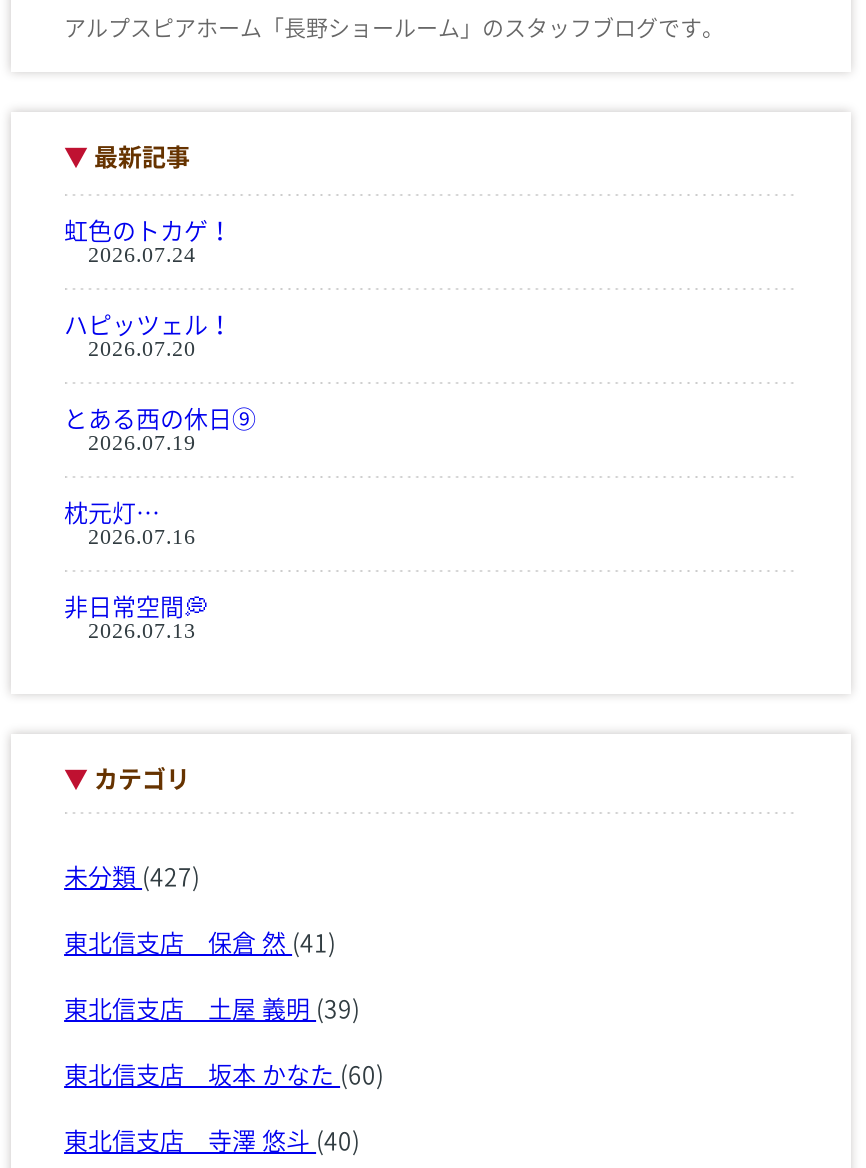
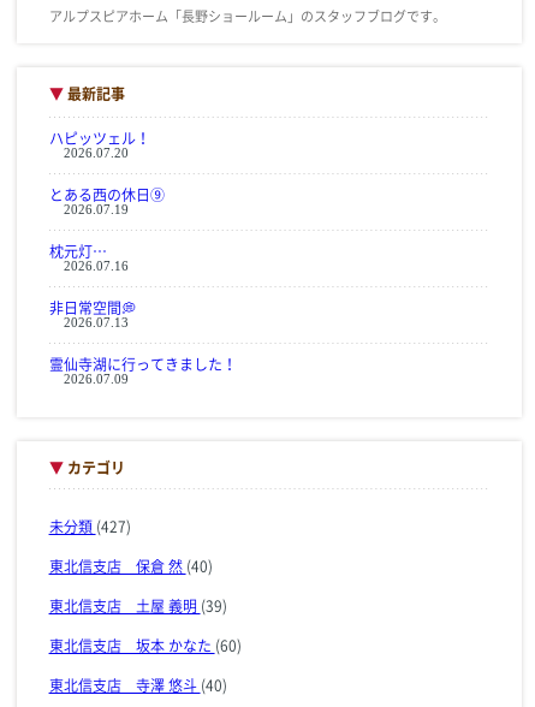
- 虹色のトカゲ！
- 2026.07.24

moved up: ハピッツェル！ | 2026.07.20 | 2026.07.19 | 枕元灯… | 2026.07.16 | 2026.07.13

+ 霊仙寺湖に行ってきました！
+ 2026.07.09

- 東北信支店 保倉 然(41)
+ 東北信支店 保倉 然(40)
